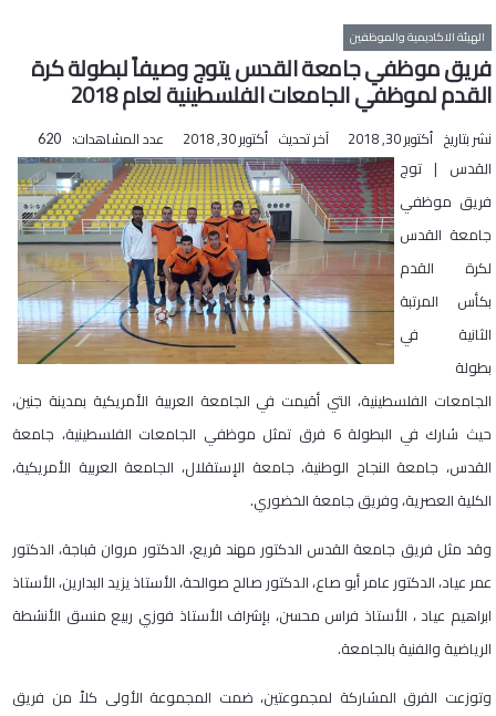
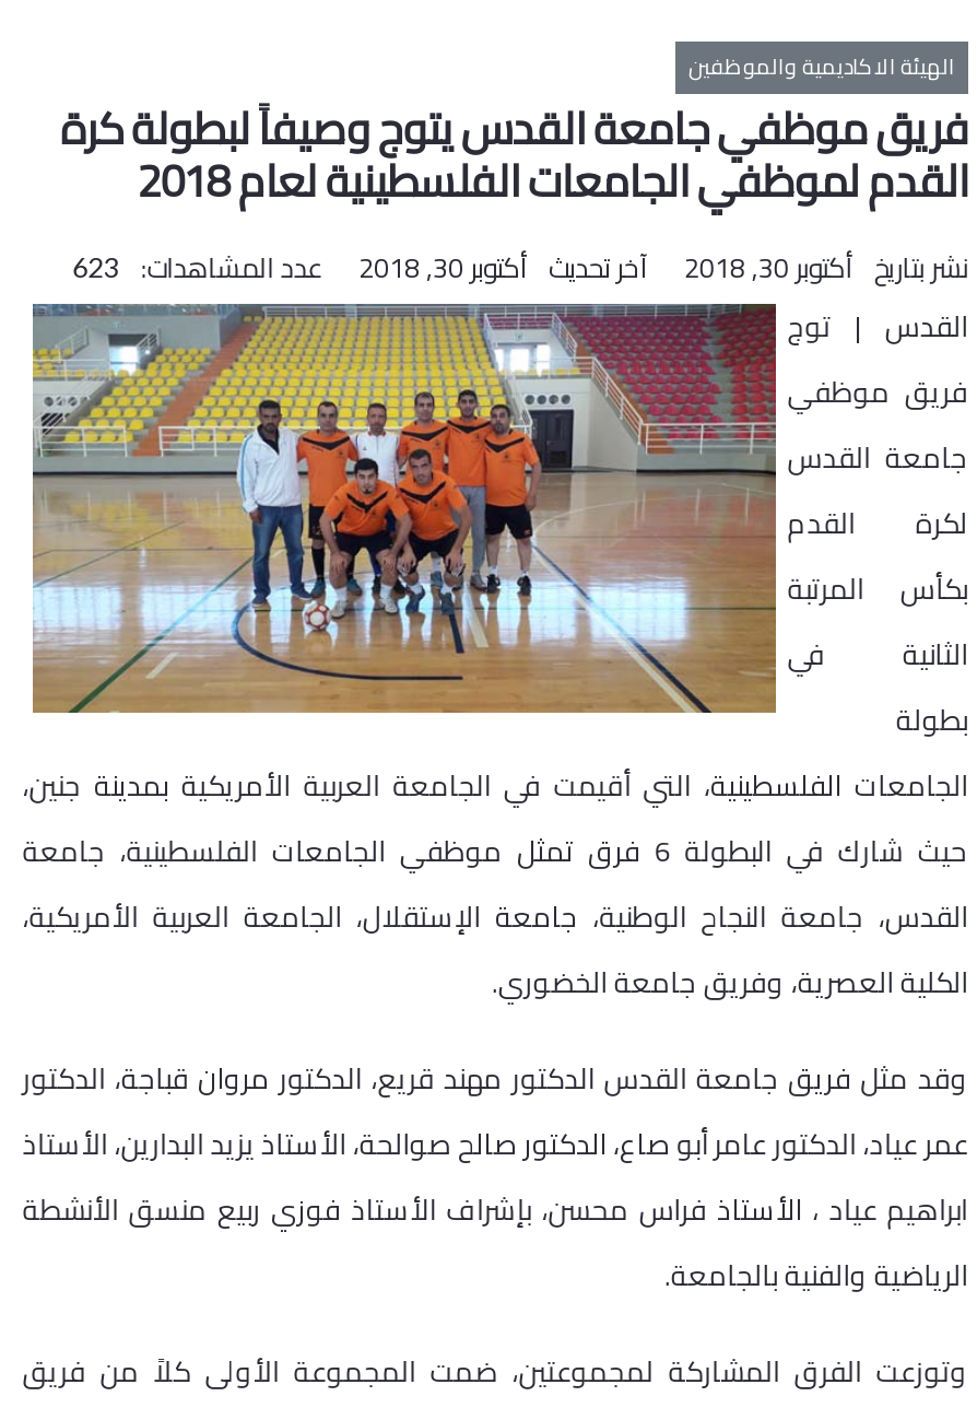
- عدد المشاهدات: 620
+ عدد المشاهدات: 623
